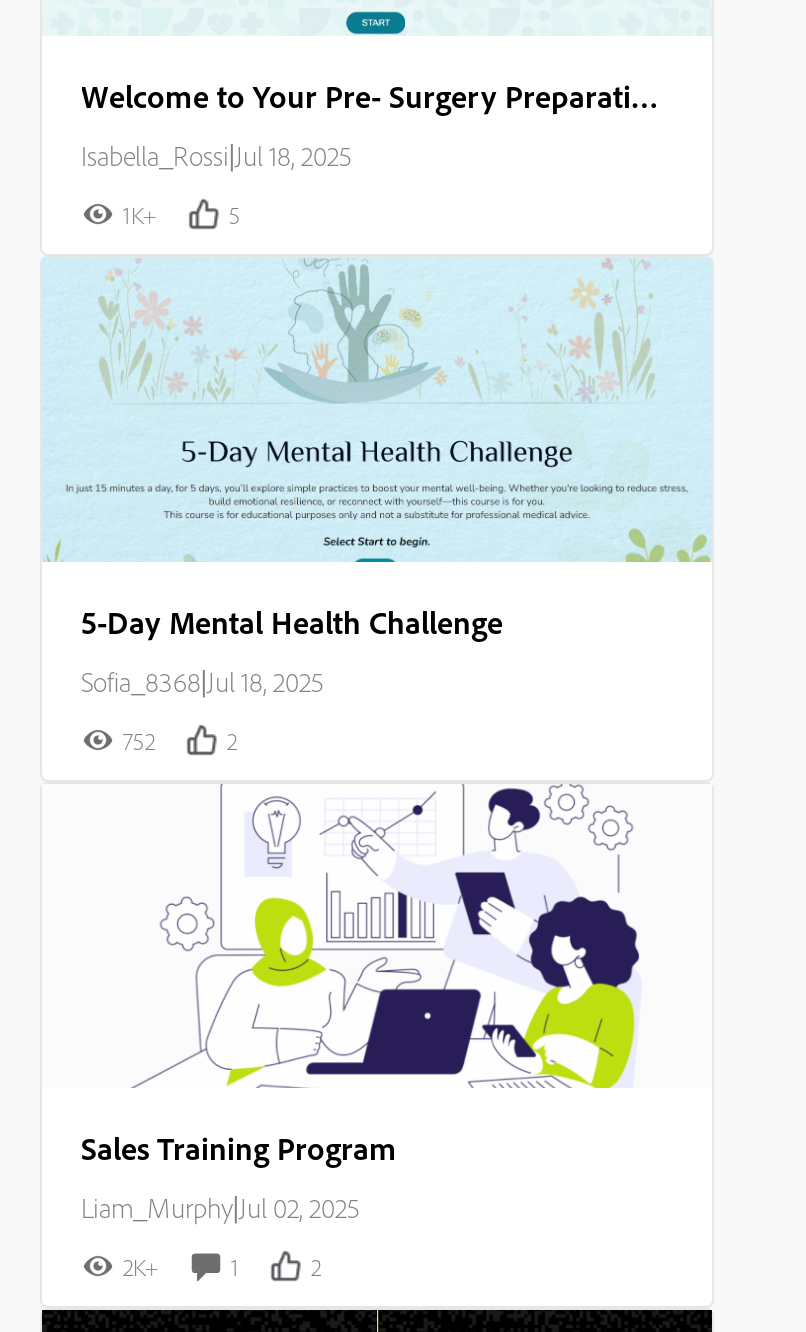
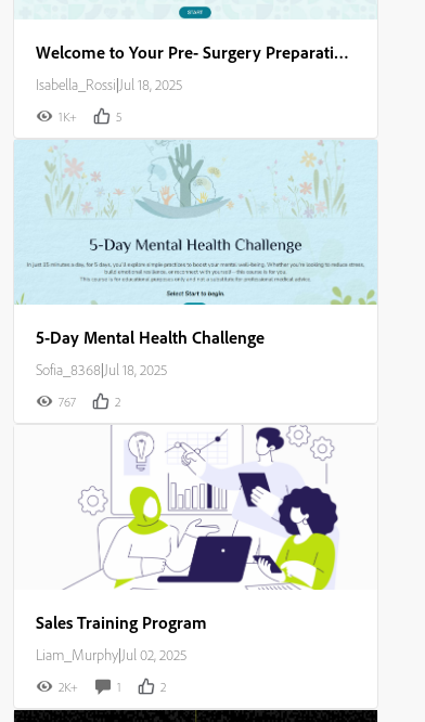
- 752
+ 767
